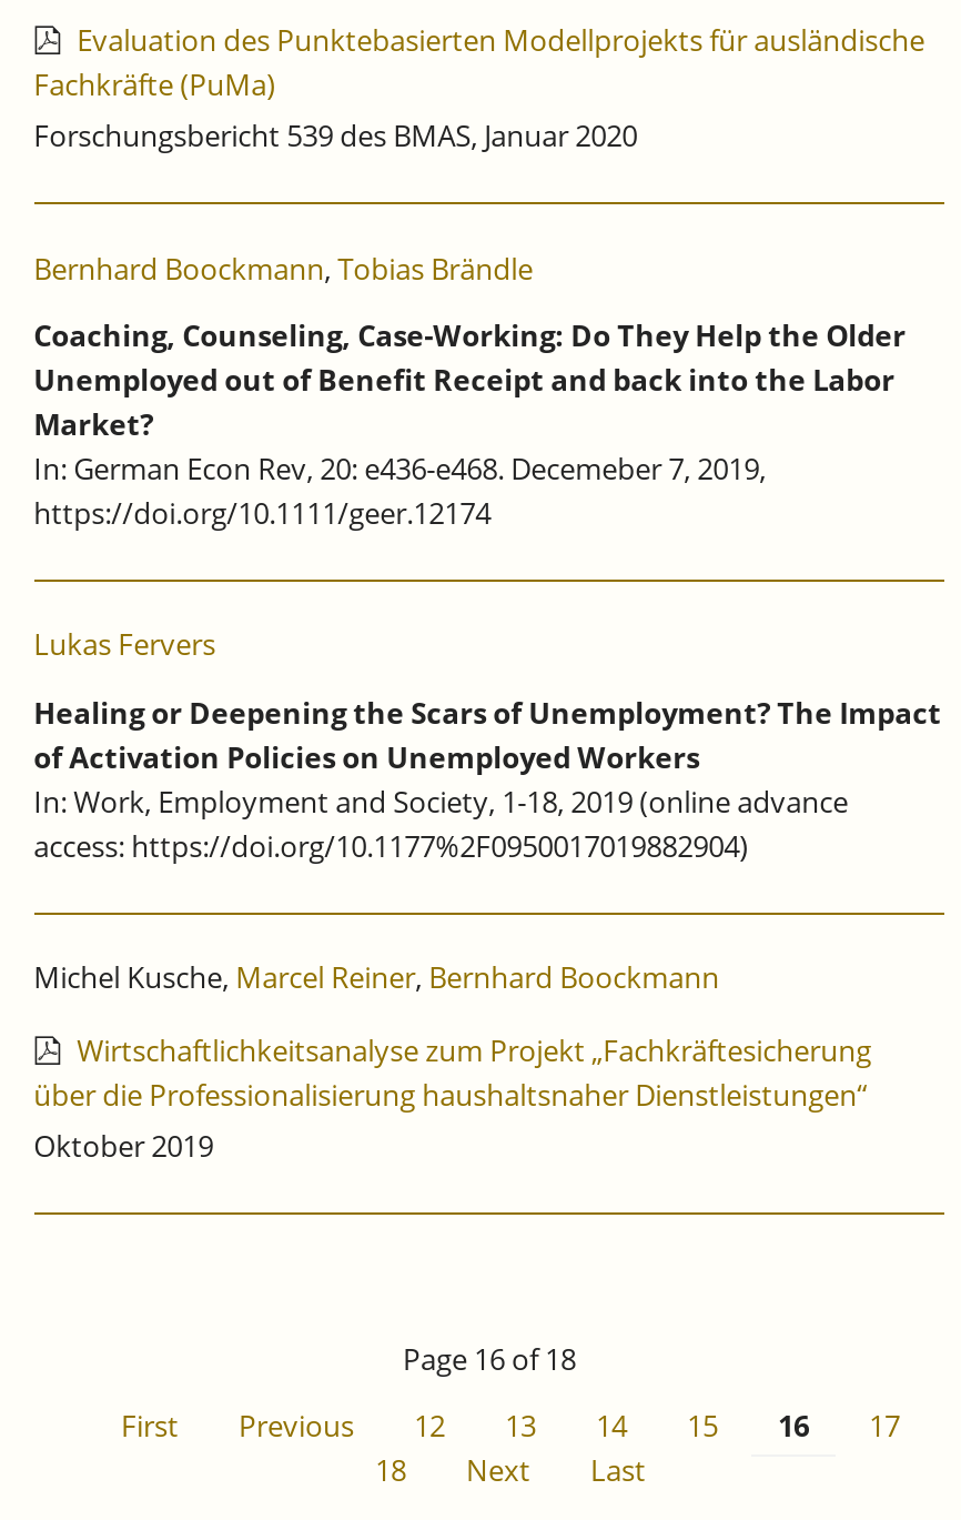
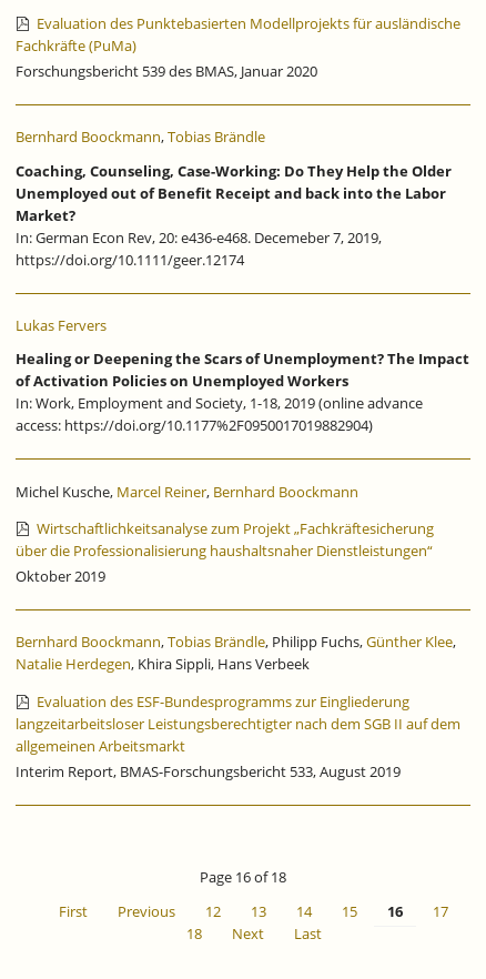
+ Bernhard Boockmann, Tobias Brändle, Philipp Fuchs, Günther Klee,
+ Natalie Herdegen, Khira Sippli, Hans Verbeek
+ Evaluation des ESF-Bundesprogramms zur Eingliederung
+ langzeitarbeitsloser Leistungsberechtigter nach dem SGB II auf dem
+ allgemeinen Arbeitsmarkt
+ Interim Report, BMAS-Forschungsbericht 533, August 2019
